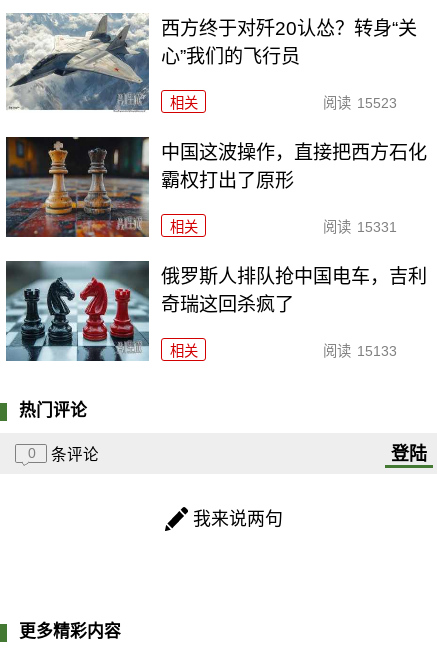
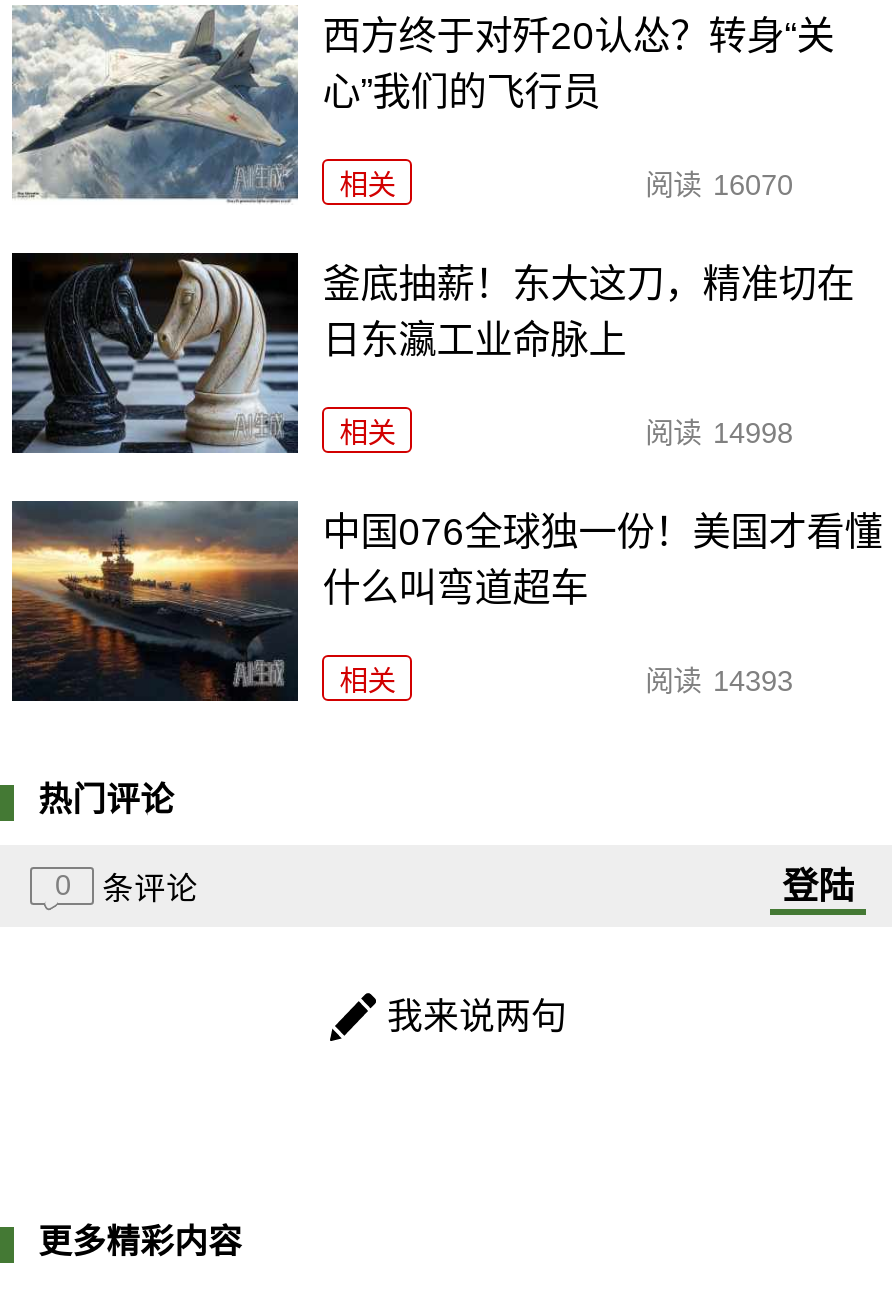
- 阅读 15523
+ 阅读 16070

- [image]
- 中国这波操作，直接把西方石化
- 霸权打出了原形
+ [image]
+ 釜底抽薪！东大这刀，精准切在
+ 日东瀛工业命脉上

- 阅读 15331
+ 阅读 14998

- [image]
- 俄罗斯人排队抢中国电车，吉利
- 奇瑞这回杀疯了
+ [image]
+ 中国076全球独一份！美国才看懂
+ 什么叫弯道超车

- 阅读 15133
+ 阅读 14393
